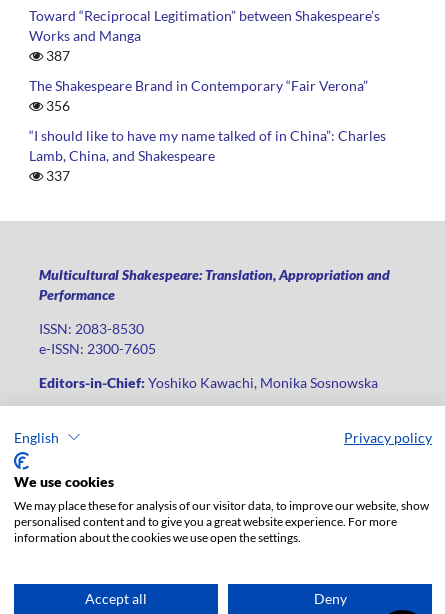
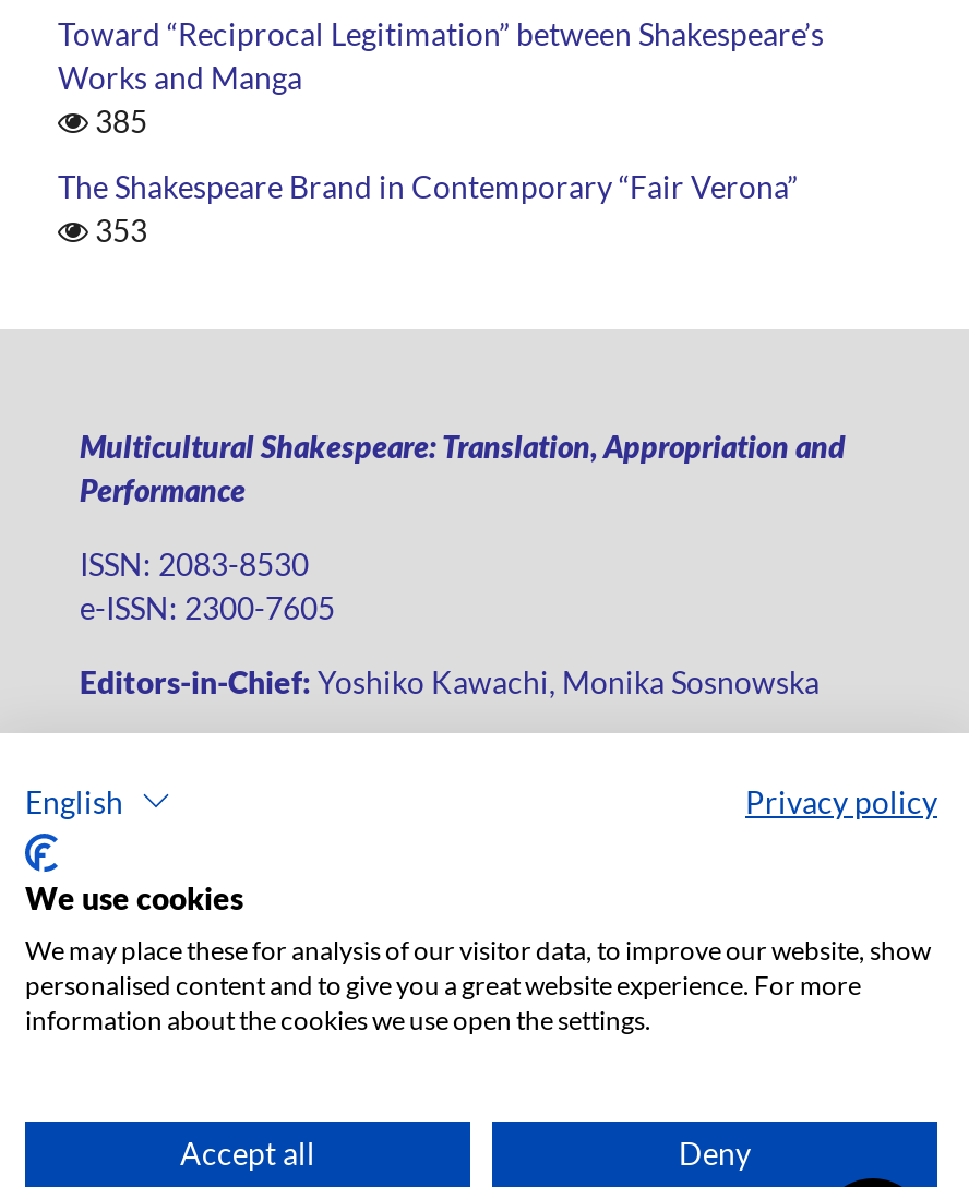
- 387
+ 385

- 356
- “I should like to have my name talked of in China”: Charles
- Lamb, China, and Shakespeare
- 337
+ 353
